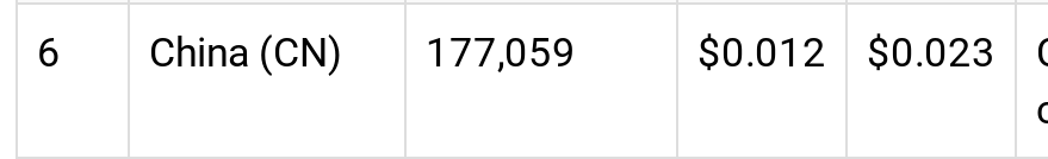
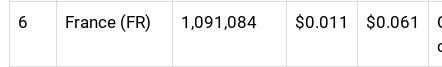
- China (CN)
- 177,059
- $0.012
- $0.023
+ France (FR)
+ 1,091,084
+ $0.011
+ $0.061
